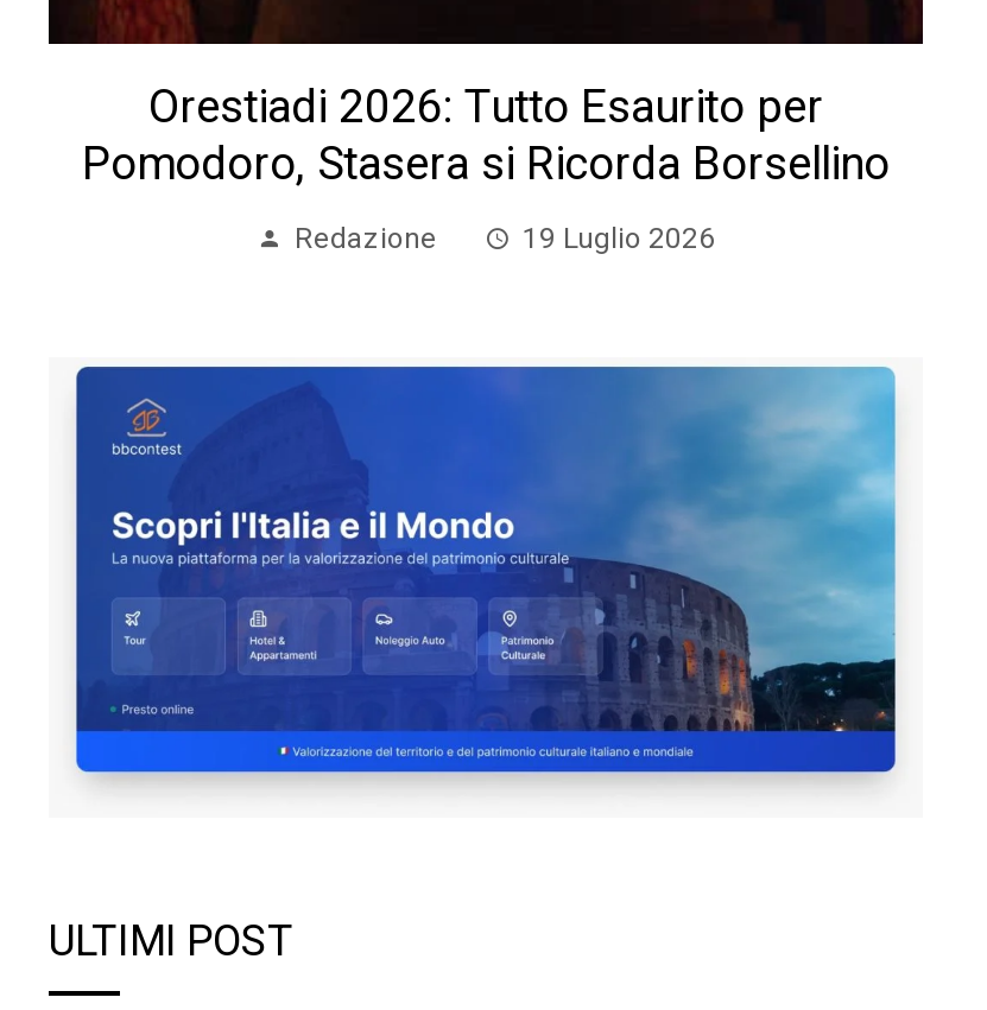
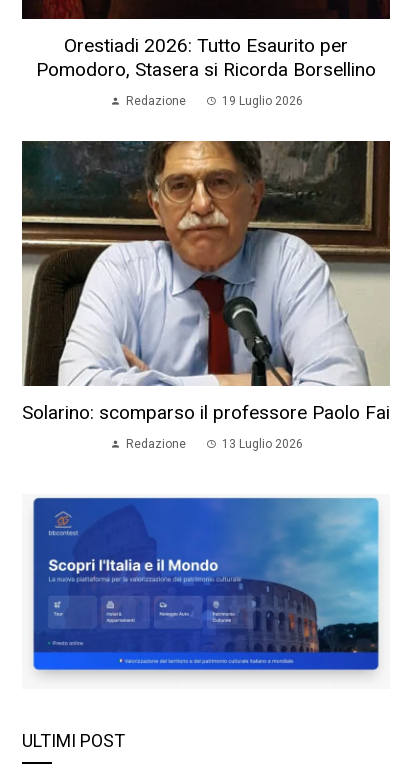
+ [image]
+ Solarino: scomparso il professore Paolo Fai
+ Redazione
+ 13 Luglio 2026
